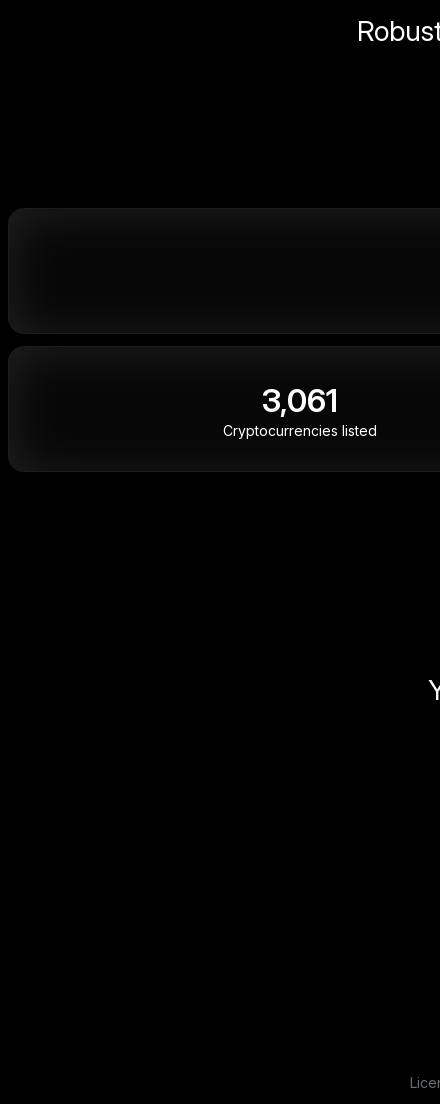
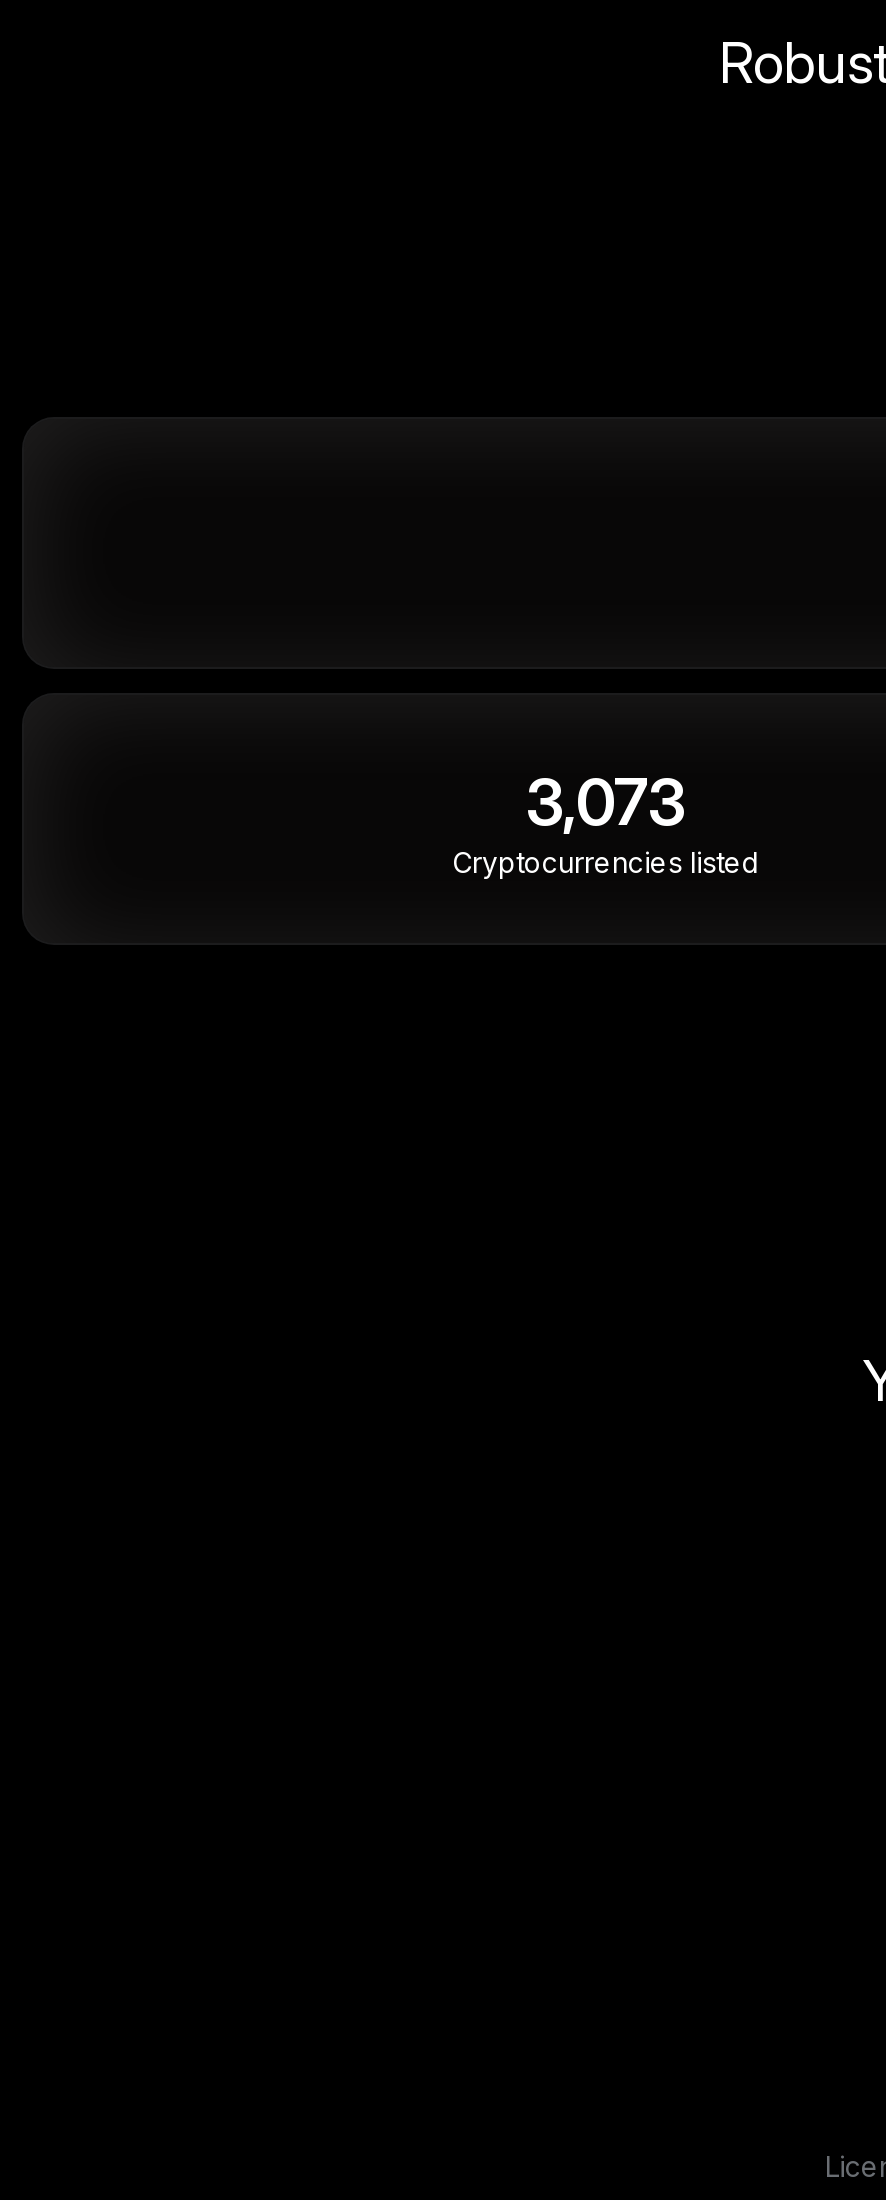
- 3,061
+ 3,073
